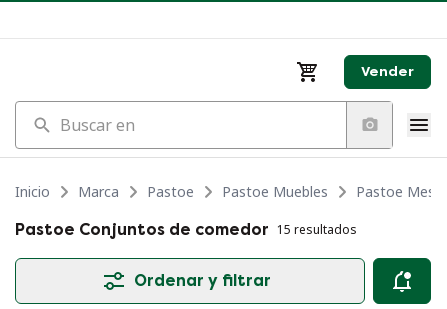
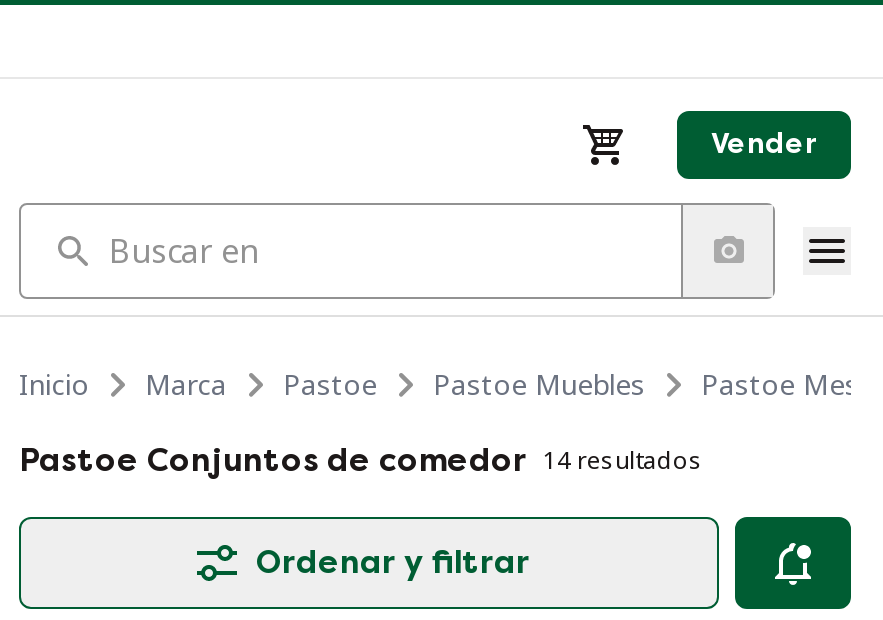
- Pastoe Conjuntos de comedor 15 resultados
+ Pastoe Conjuntos de comedor 14 resultados
